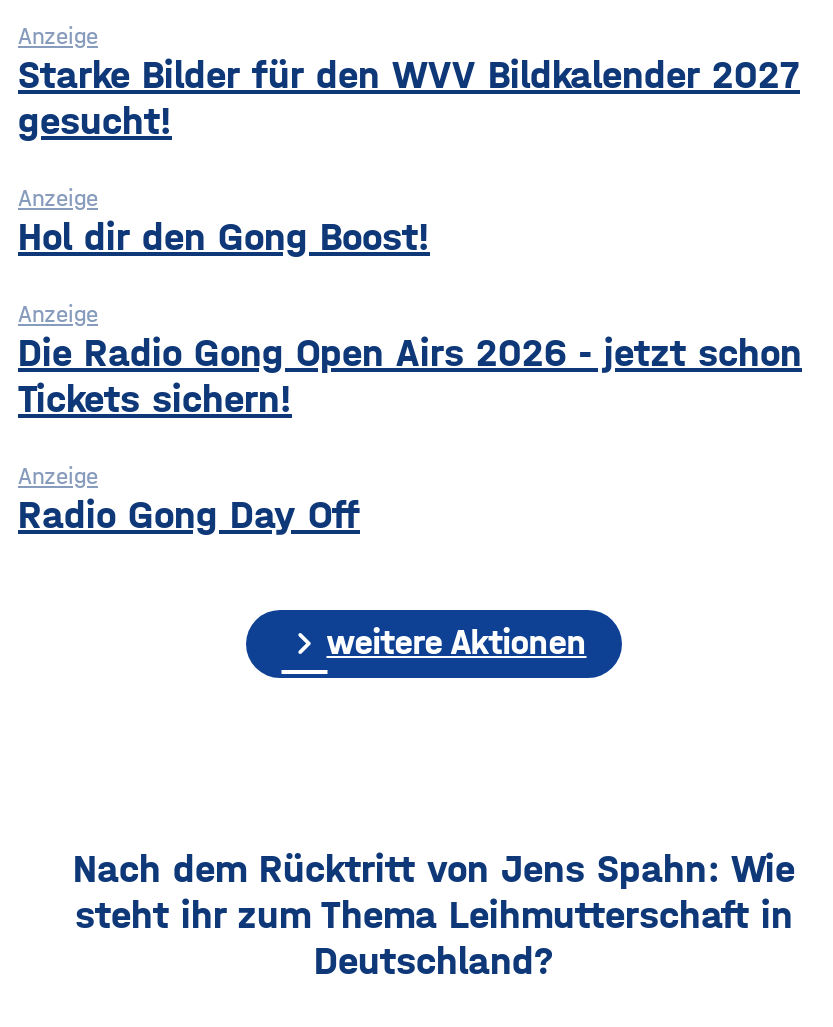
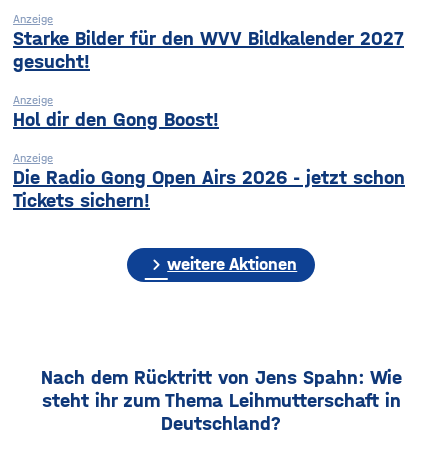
- Anzeige
- Radio Gong Day Off
